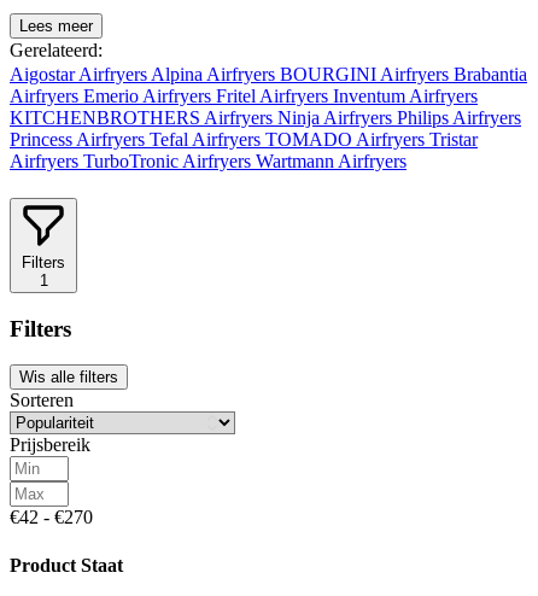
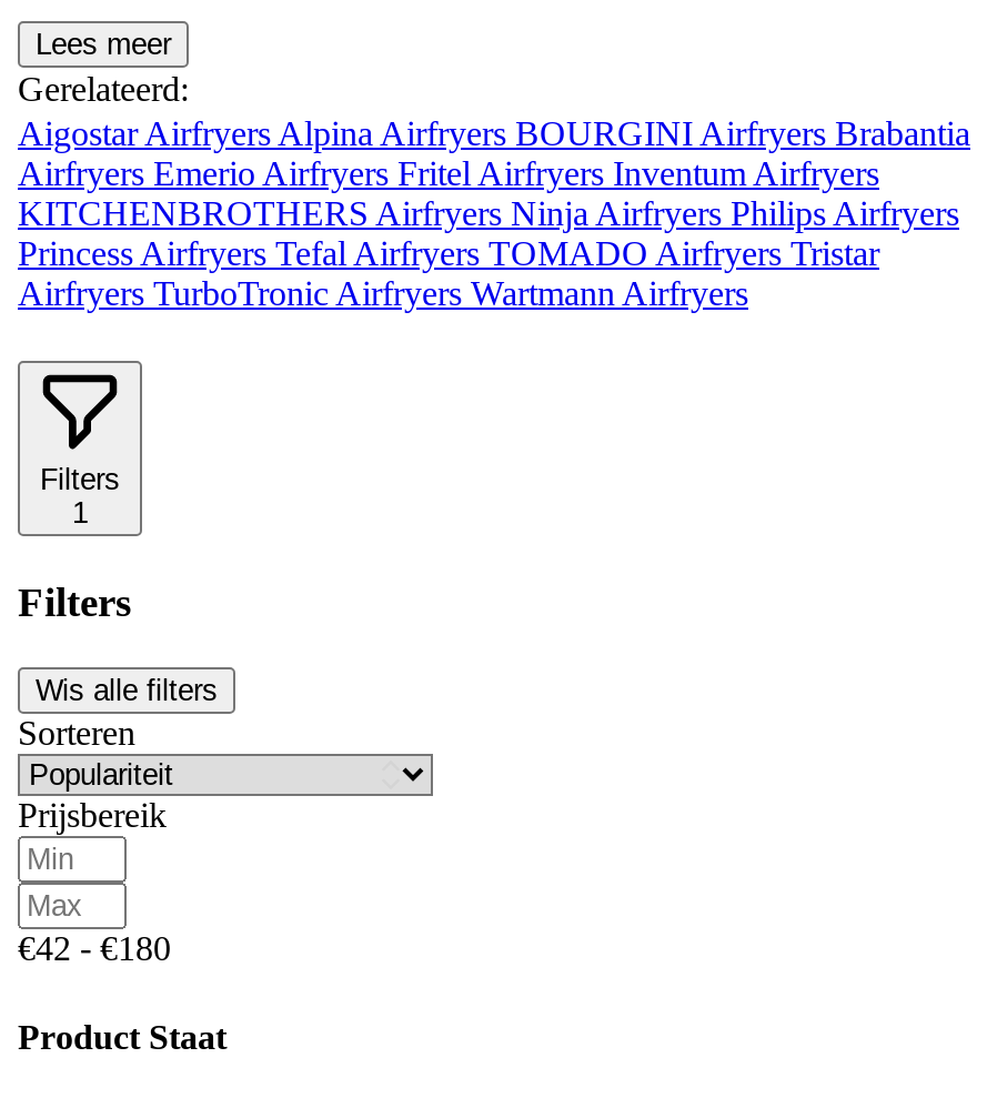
- €42 - €270
+ €42 - €180
